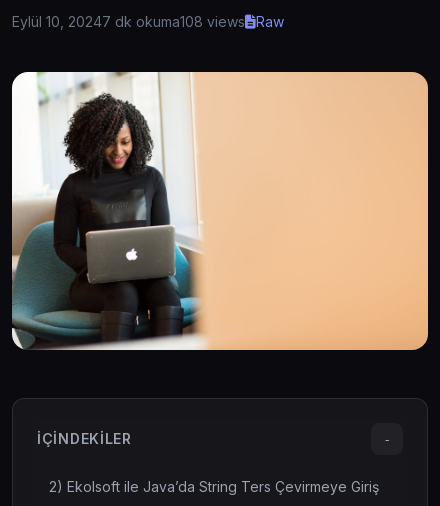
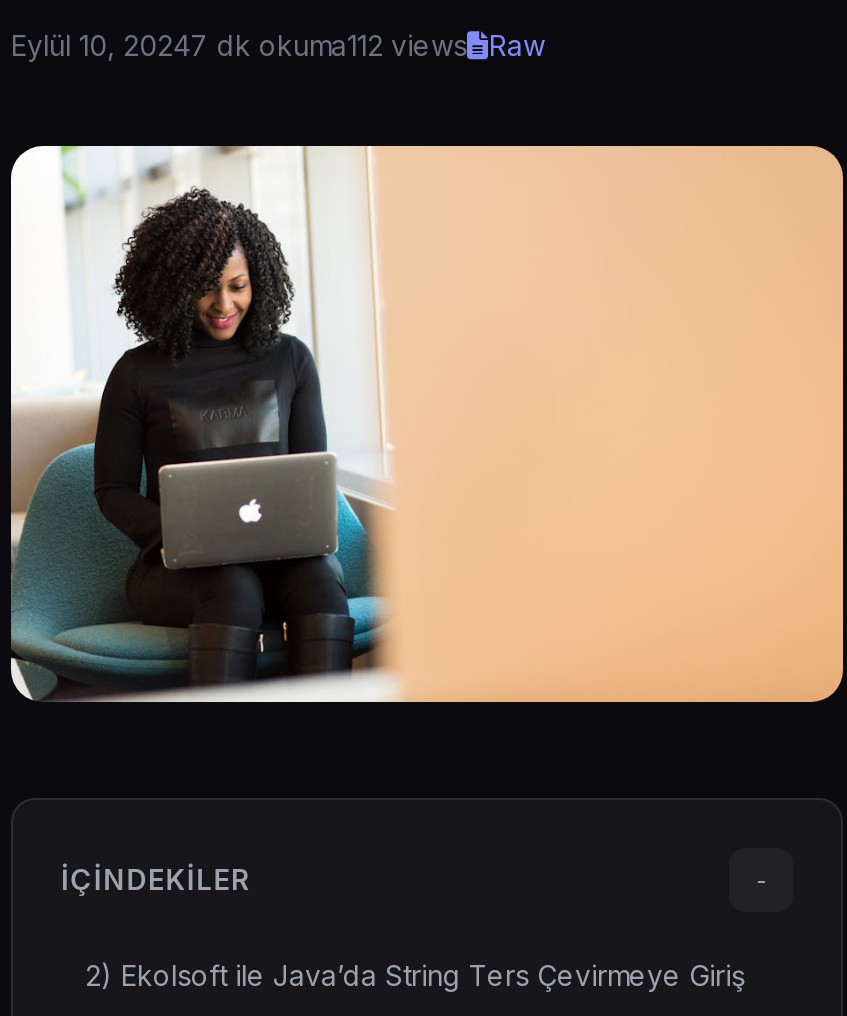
- Eylül 10, 20247 dk okuma108 views
+ Eylül 10, 20247 dk okuma112 views
